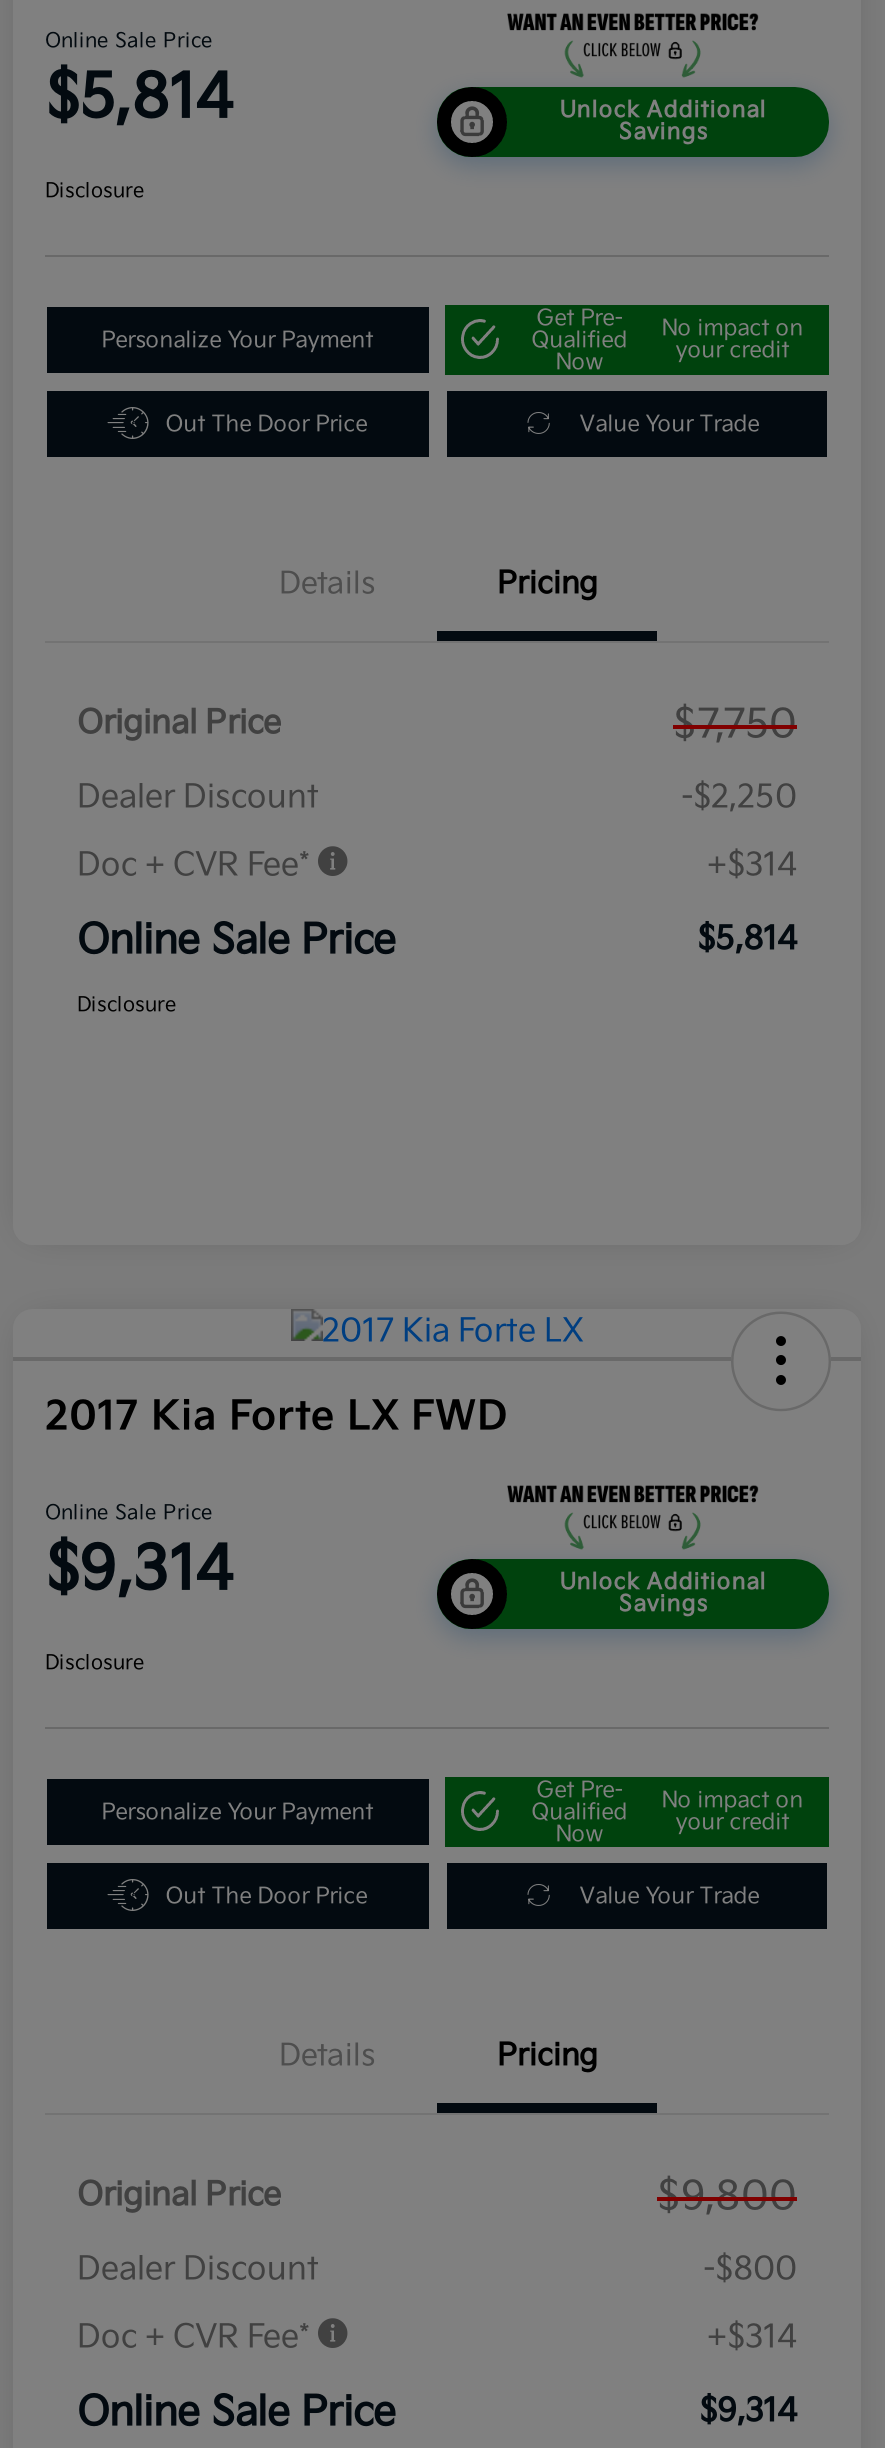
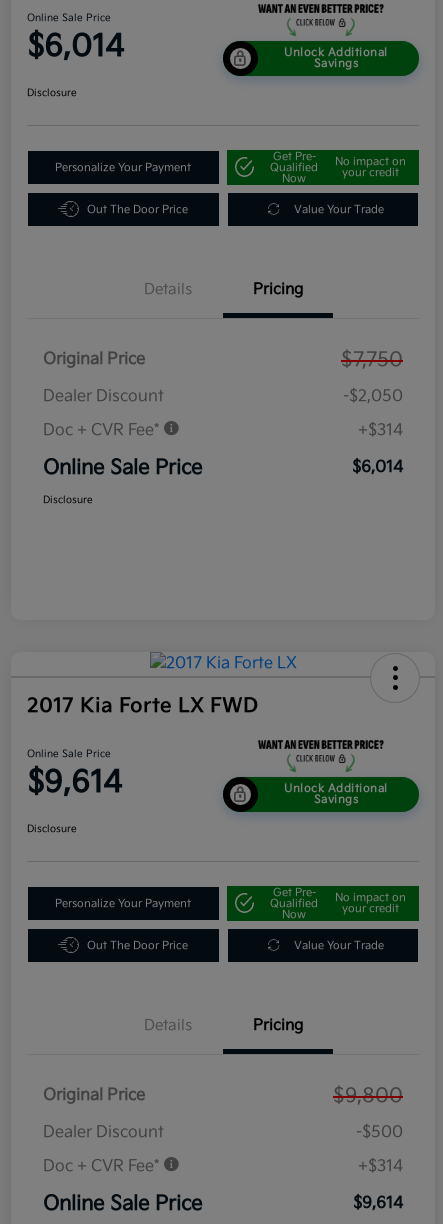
- $5,814
+ $6,014

- -$2,250
+ -$2,050

- $5,814
+ $6,014

- $9,314
+ $9,614

- -$800
+ -$500

- $9,314
+ $9,614
